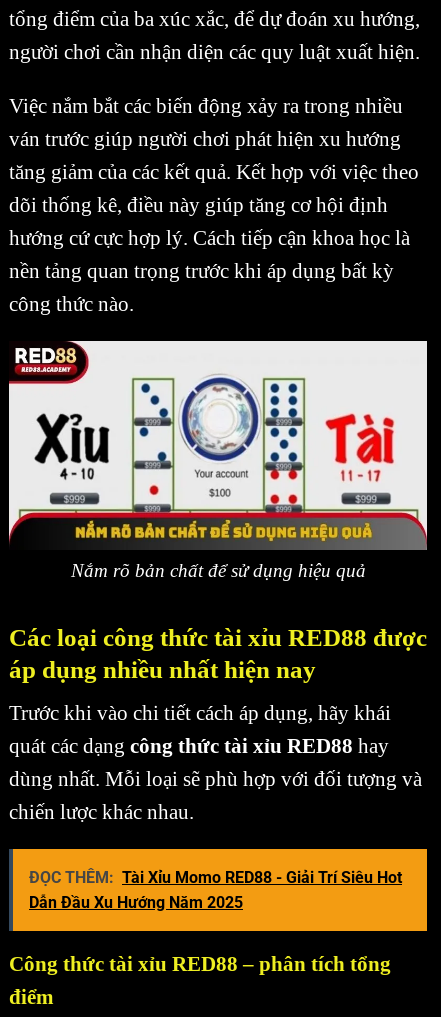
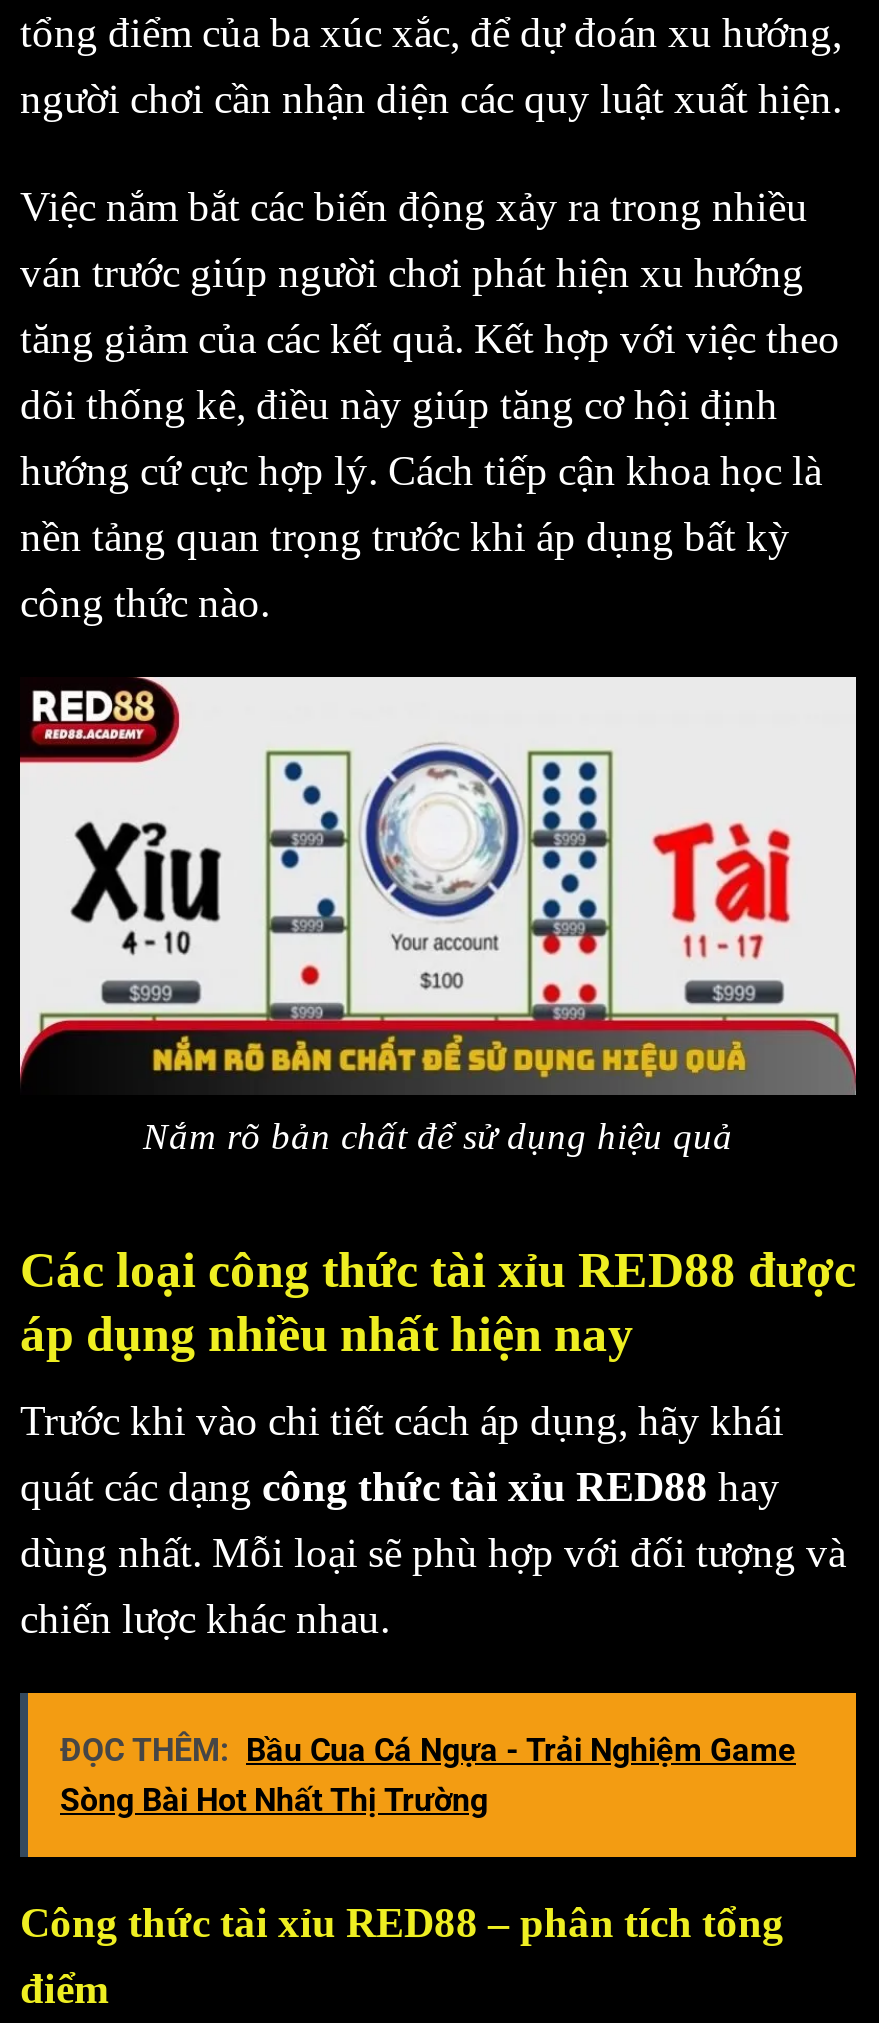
- ĐỌC THÊM: Tài Xỉu Momo RED88 - Giải Trí Siêu Hot
- Dẫn Đầu Xu Hướng Năm 2025
+ ĐỌC THÊM: Bầu Cua Cá Ngựa - Trải Nghiệm Game
+ Sòng Bài Hot Nhất Thị Trường
